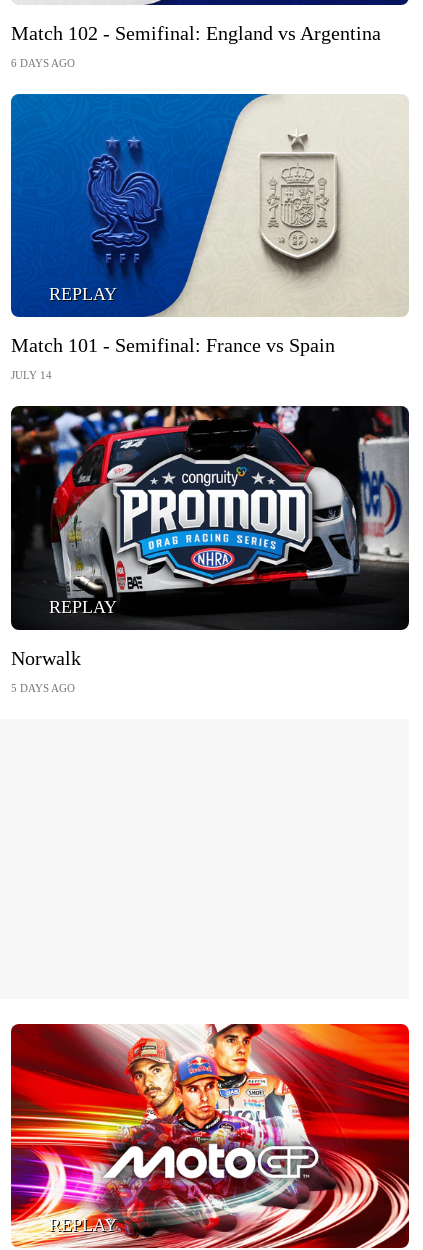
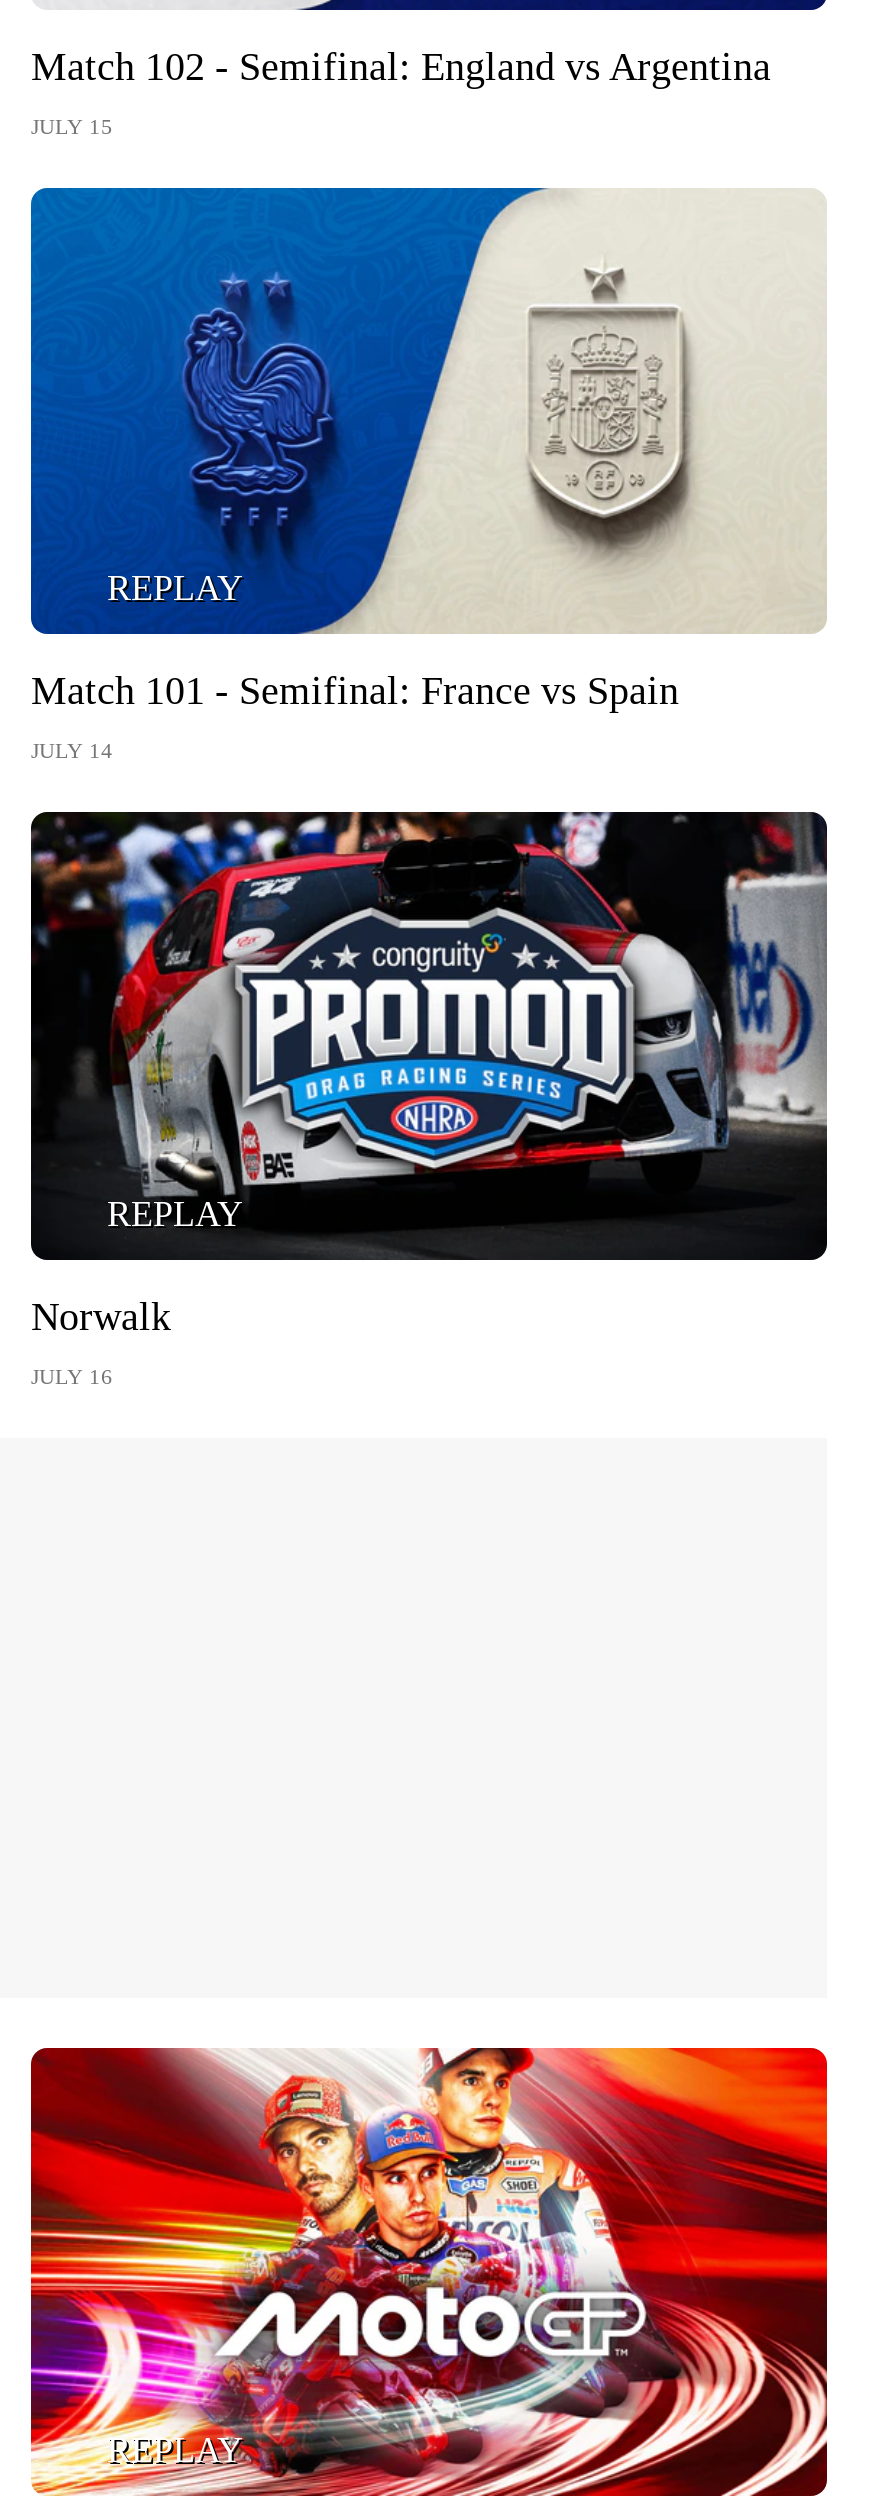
- 6 DAYS AGO
+ JULY 15

- 5 DAYS AGO
+ JULY 16
